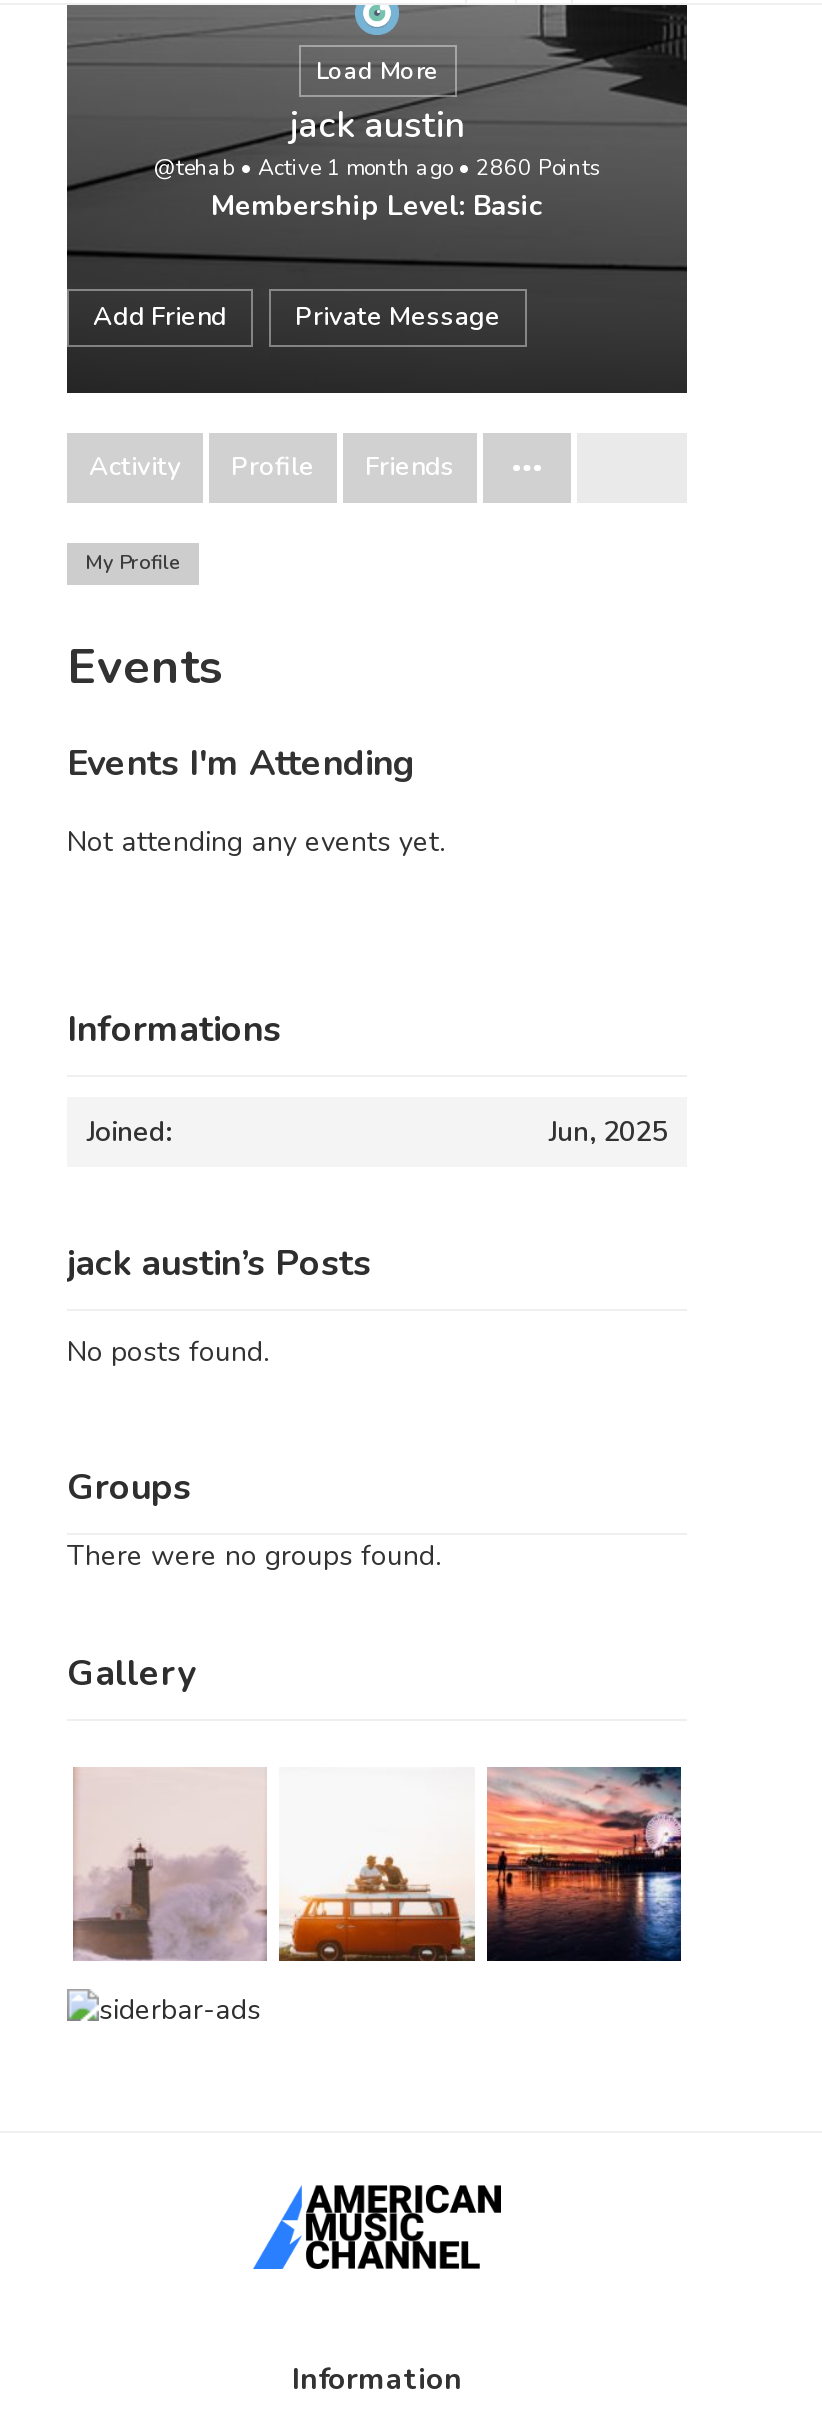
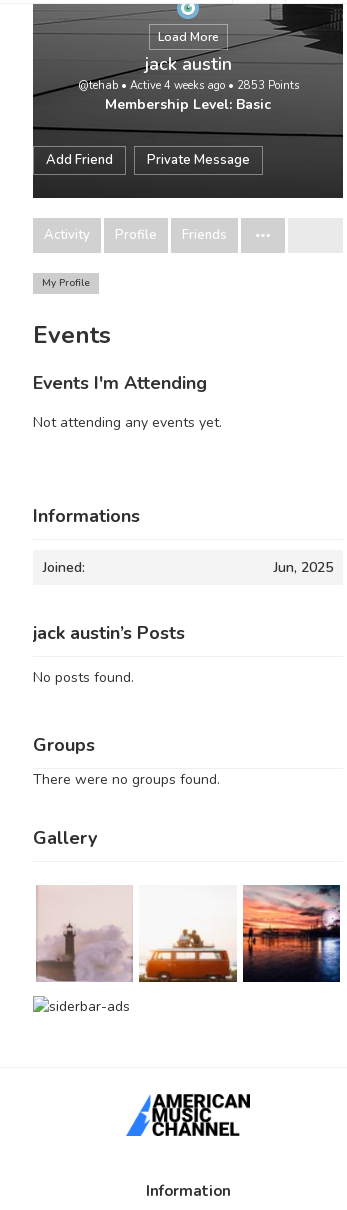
- @tehab • Active 1 month ago • 2860 Points
+ @tehab • Active 4 weeks ago • 2853 Points
